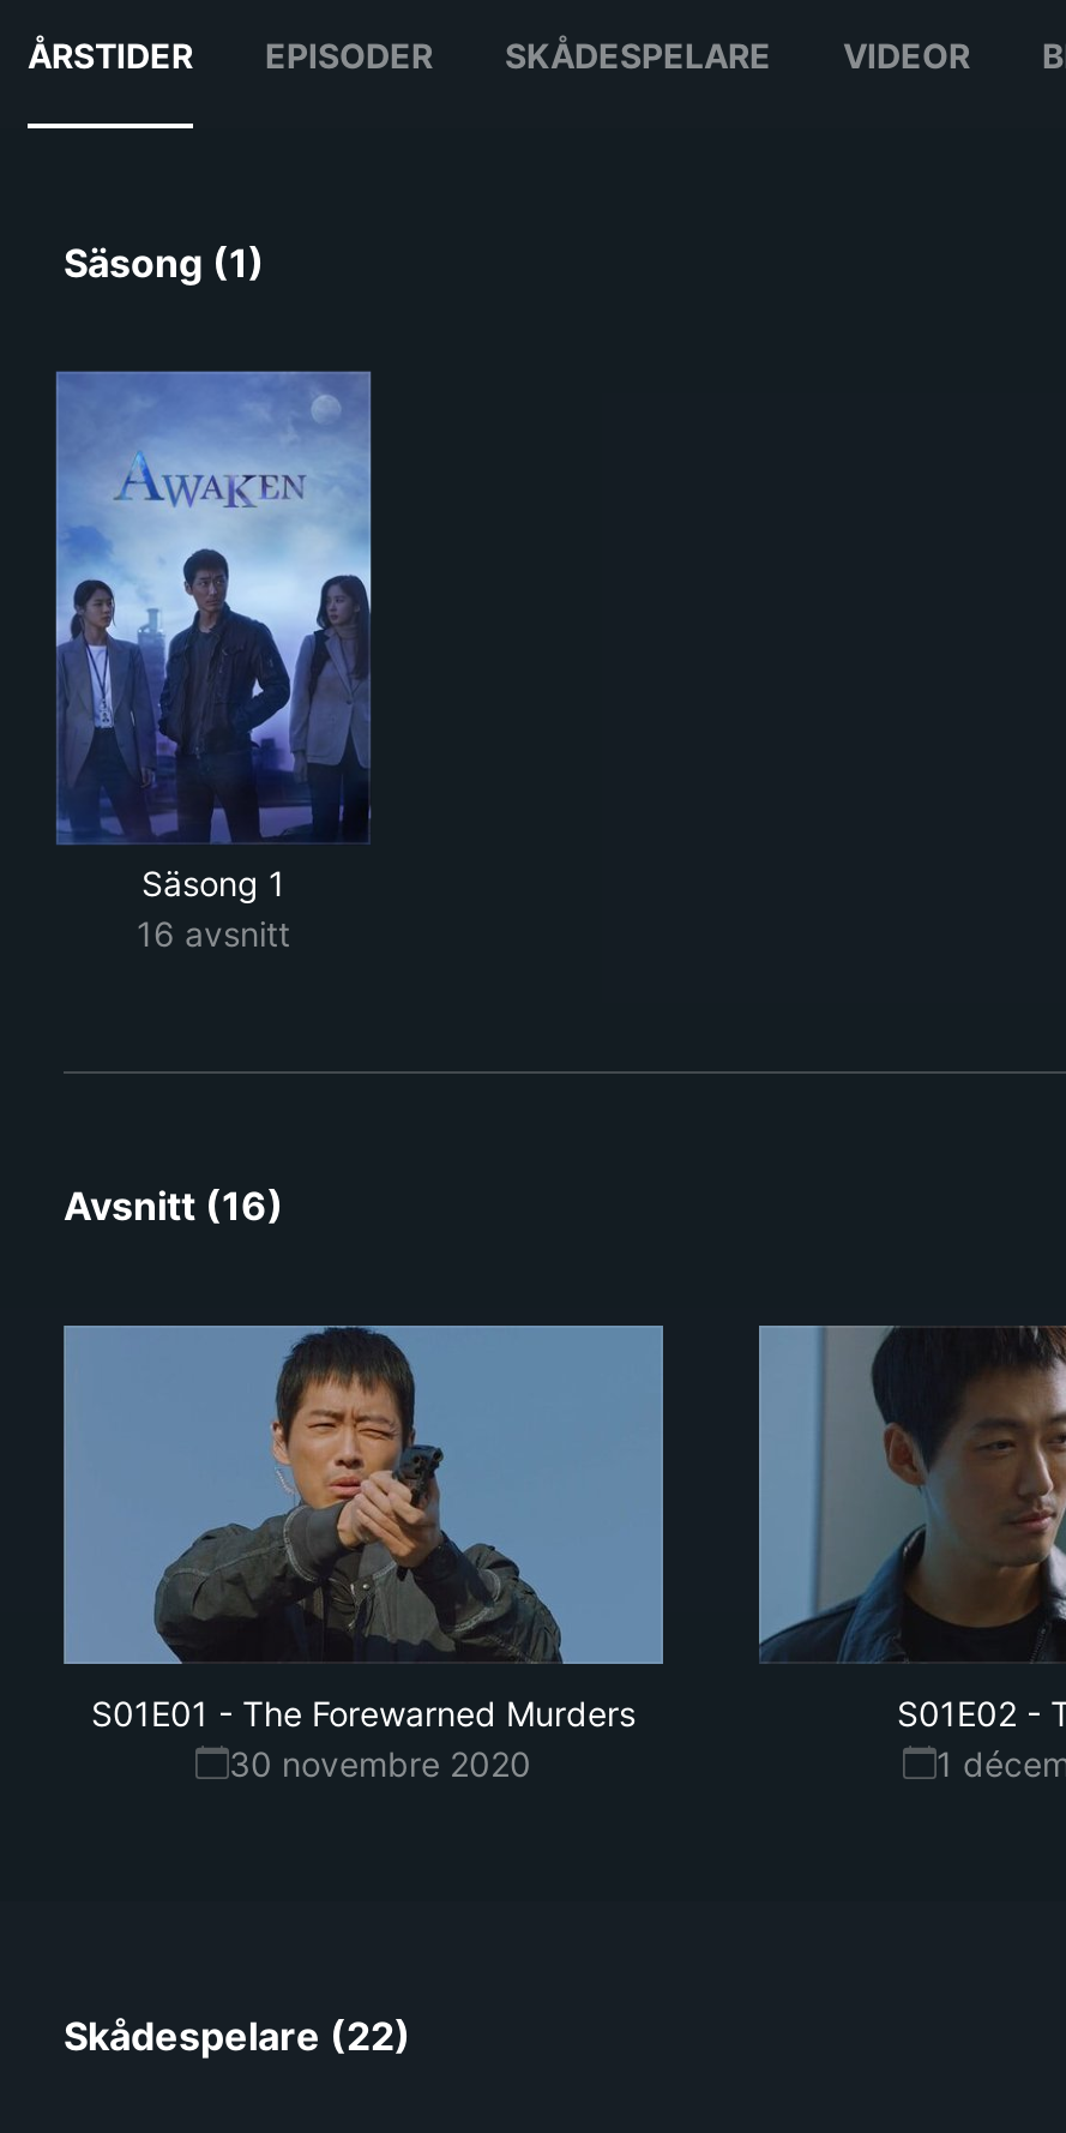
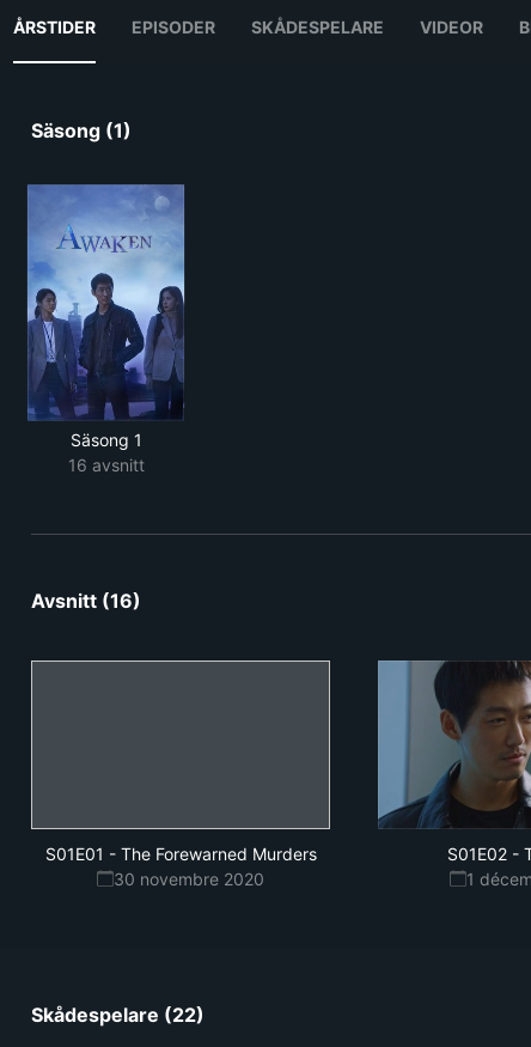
- [image]
